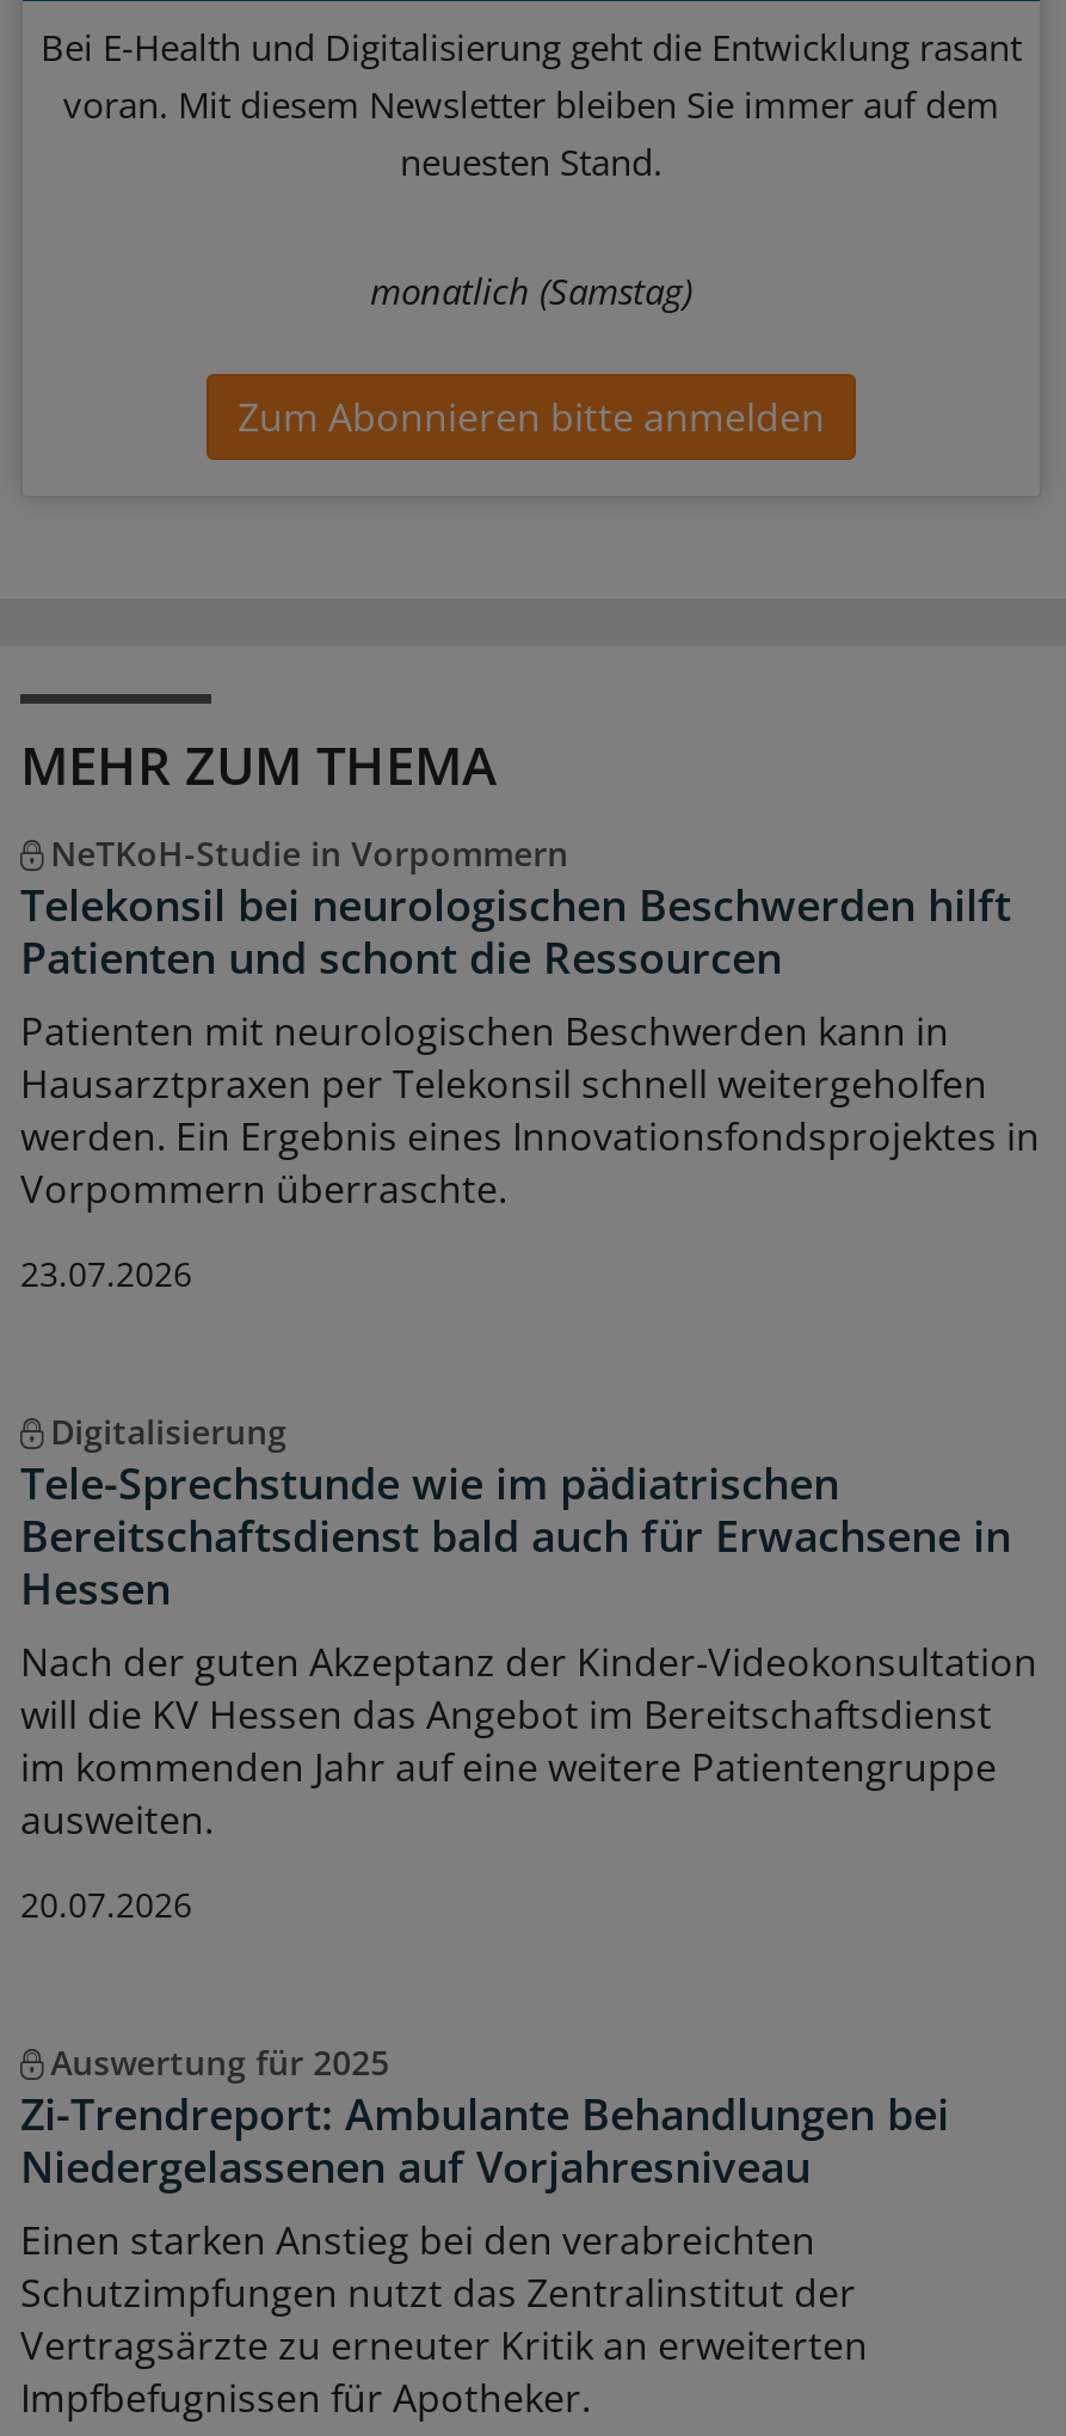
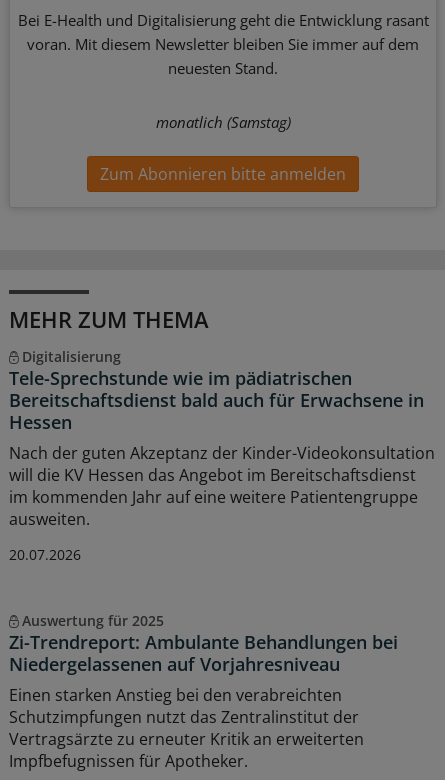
- NeTKoH-Studie in Vorpommern
- Telekonsil bei neurologischen Beschwerden hilft
- Patienten und schont die Ressourcen
- Patienten mit neurologischen Beschwerden kann in
- Hausarztpraxen per Telekonsil schnell weitergeholfen
- werden. Ein Ergebnis eines Innovationsfondsprojektes in
- Vorpommern überraschte.
- 23.07.2026
